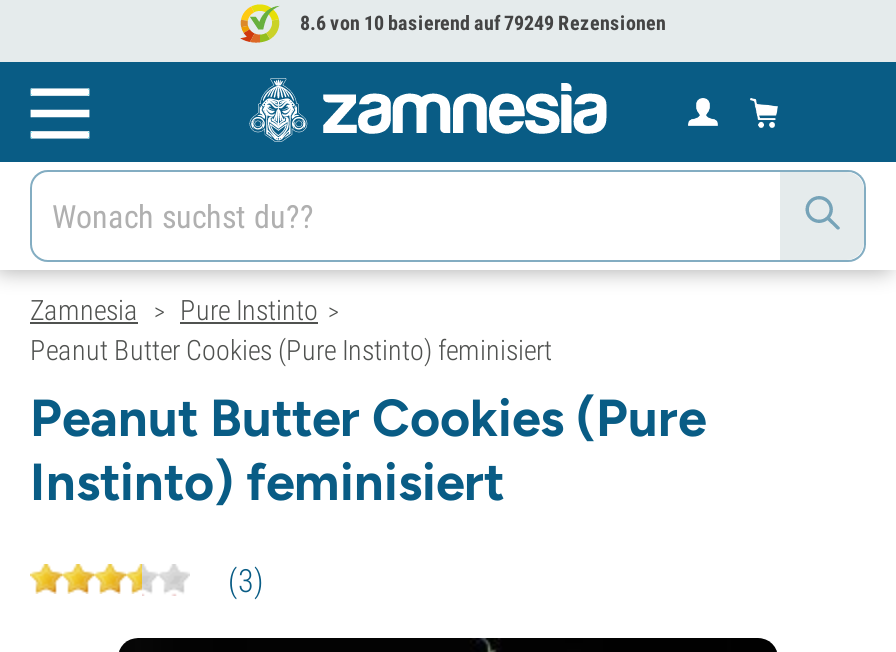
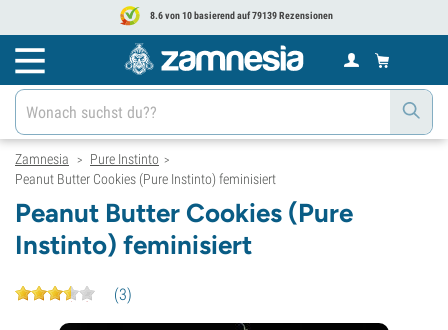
- 8.6 von 10 basierend auf 79249 Rezensionen
+ 8.6 von 10 basierend auf 79139 Rezensionen
